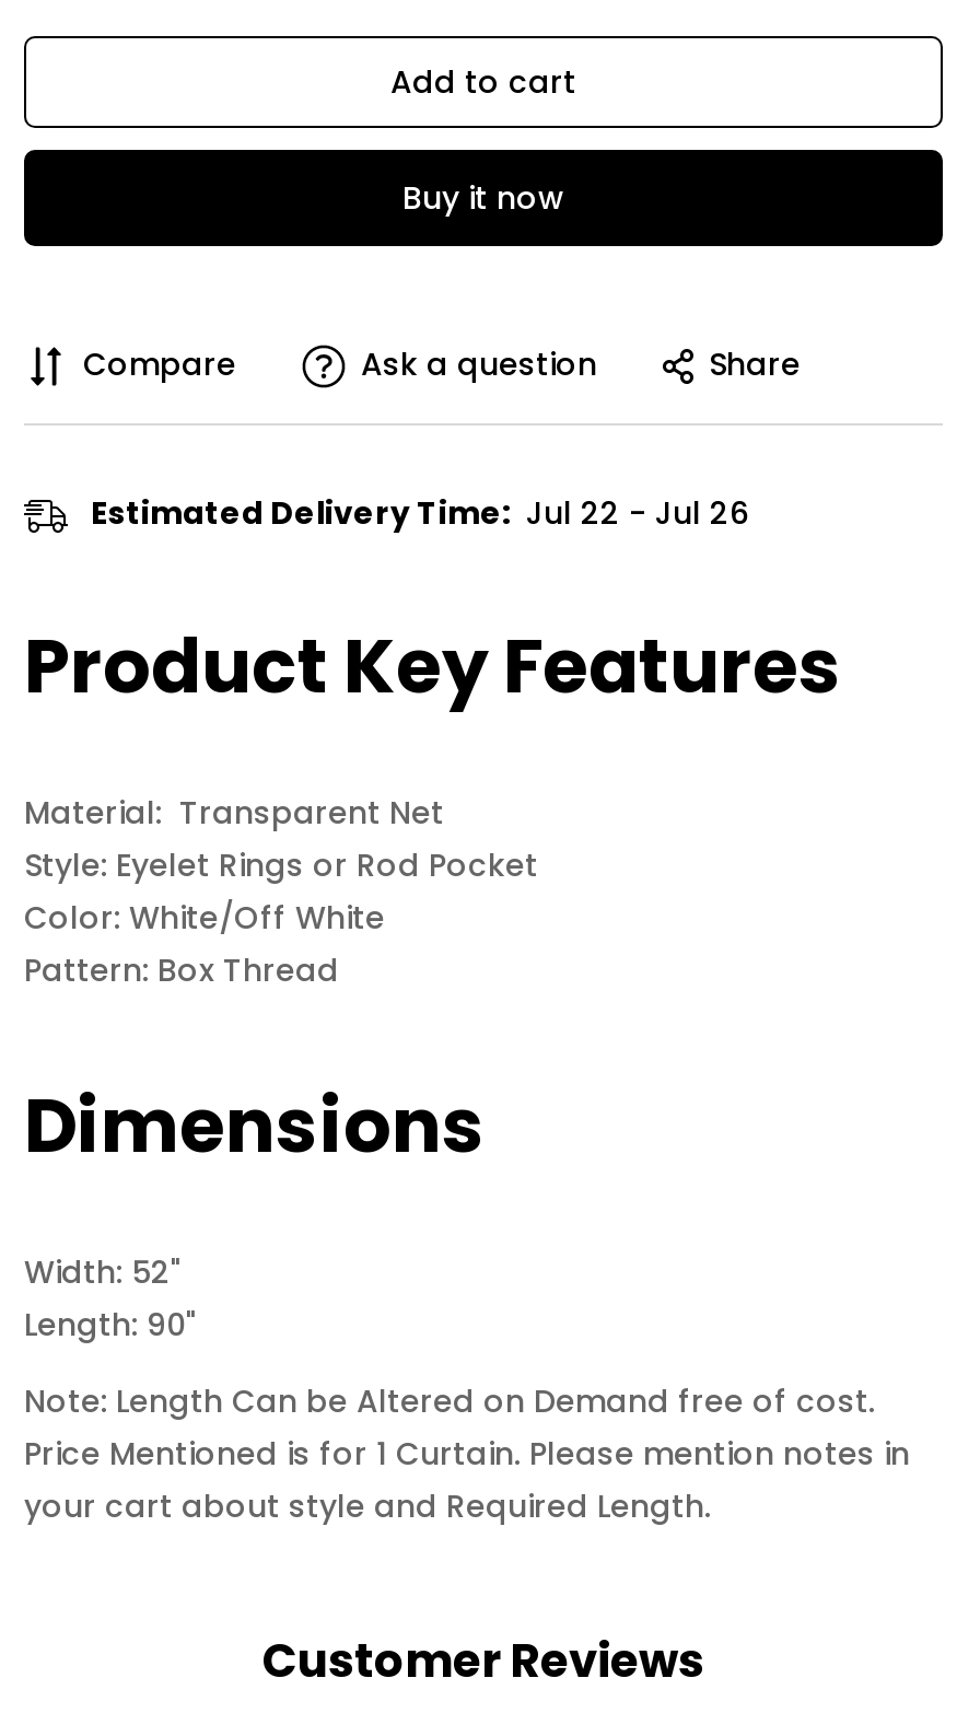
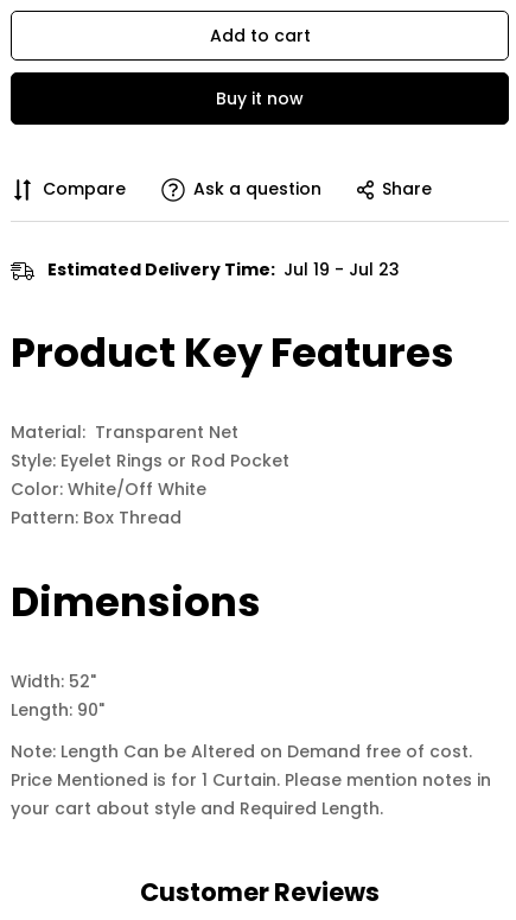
- Estimated Delivery Time: Jul 22 - Jul 26
+ Estimated Delivery Time: Jul 19 - Jul 23
